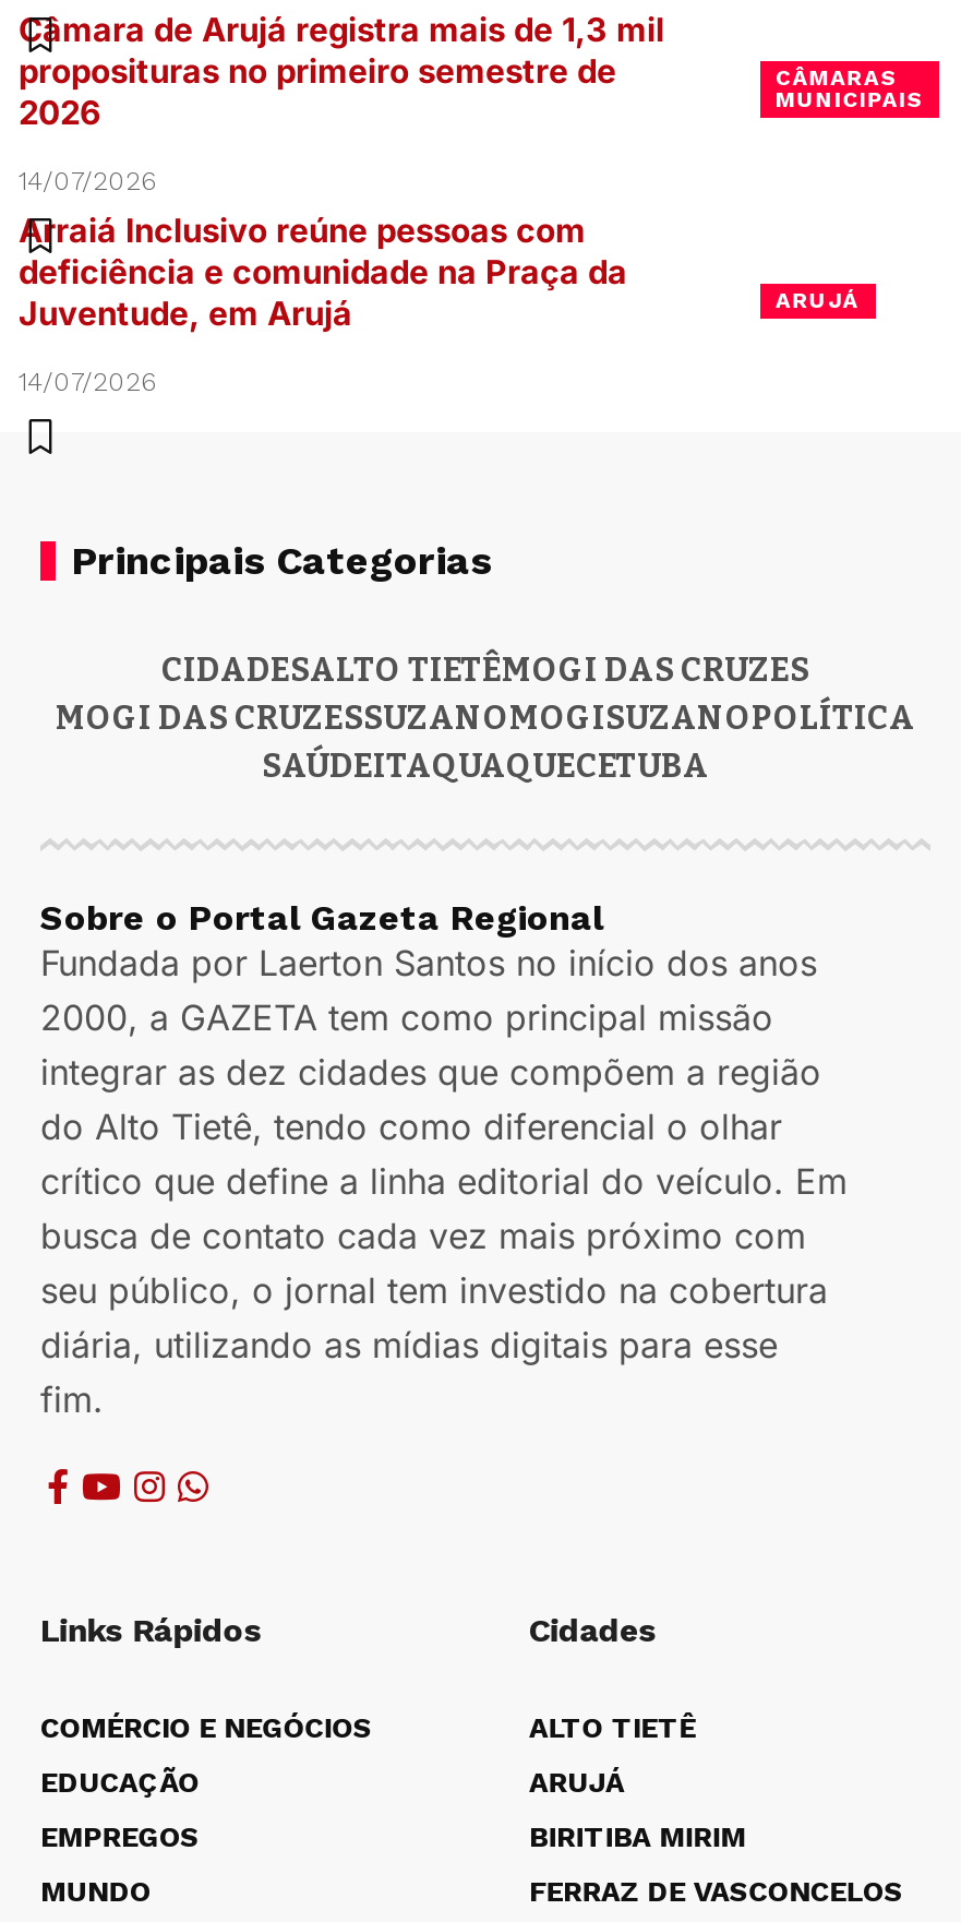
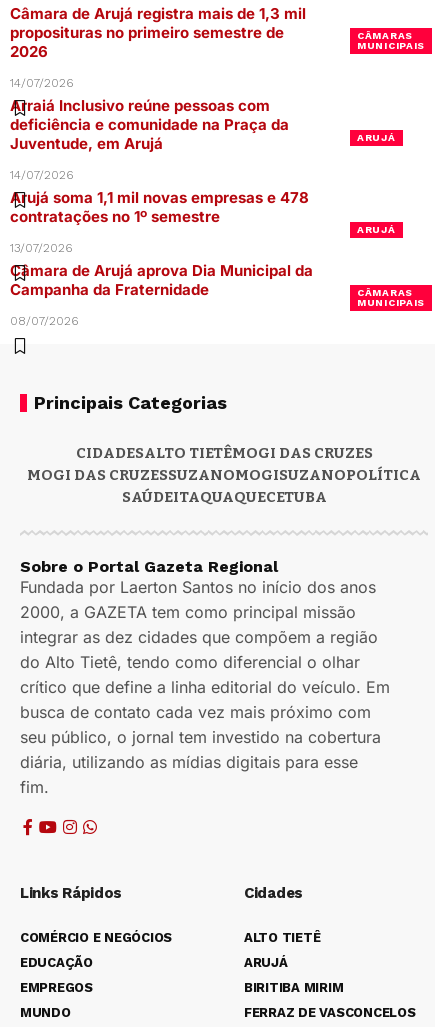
+ Arujá soma 1,1 mil novas empresas e 478
+ contratações no 1º semestre
+ 13/07/2026
+ CÂMARAS
+ MUNICIPAIS

+ Câmara de Arujá aprova Dia Municipal da
+ Campanha da Fraternidade
+ 08/07/2026

+ ARUJÁ
